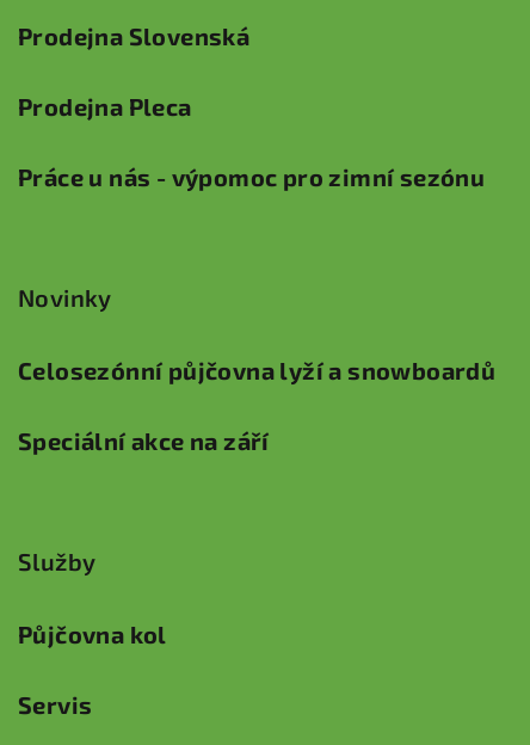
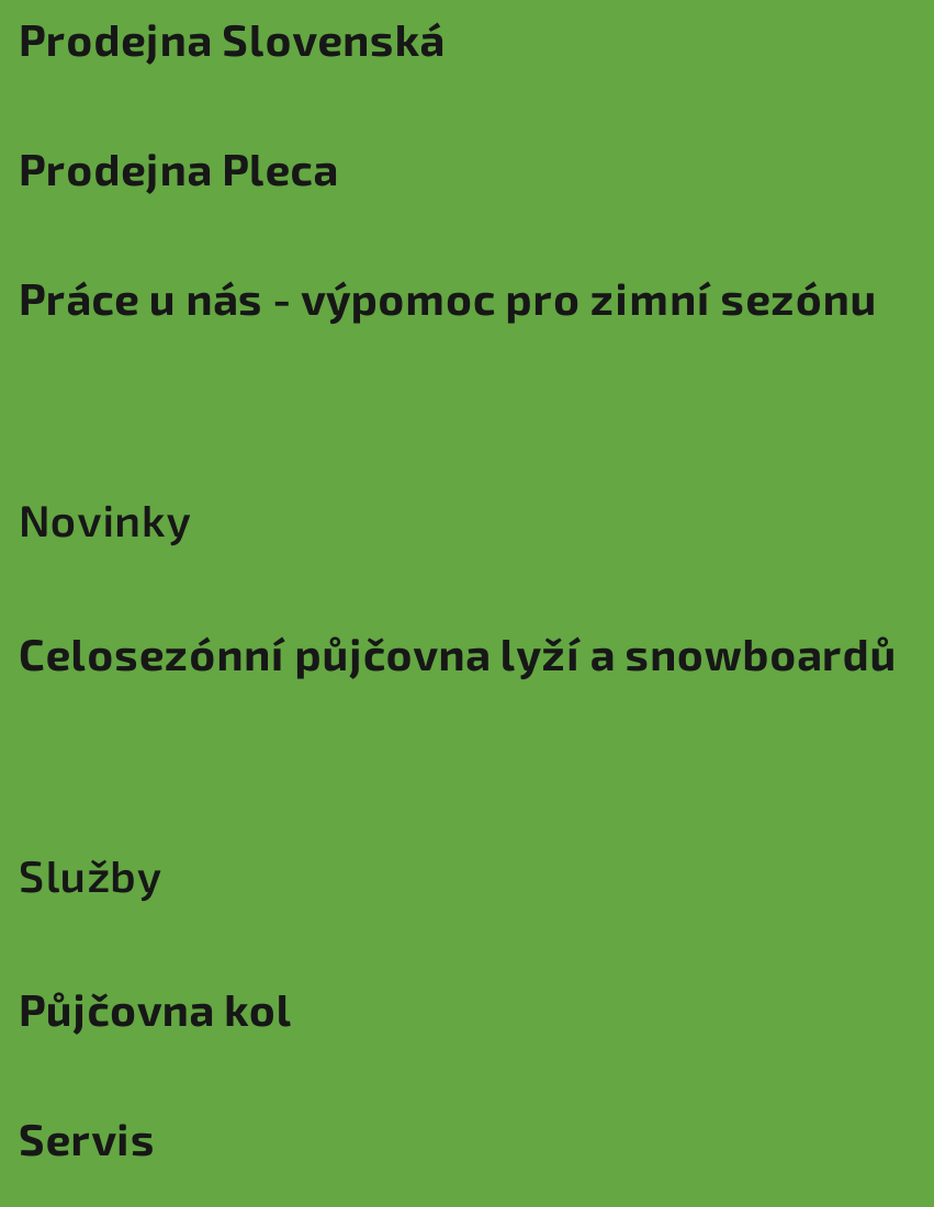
- Speciální akce na září
